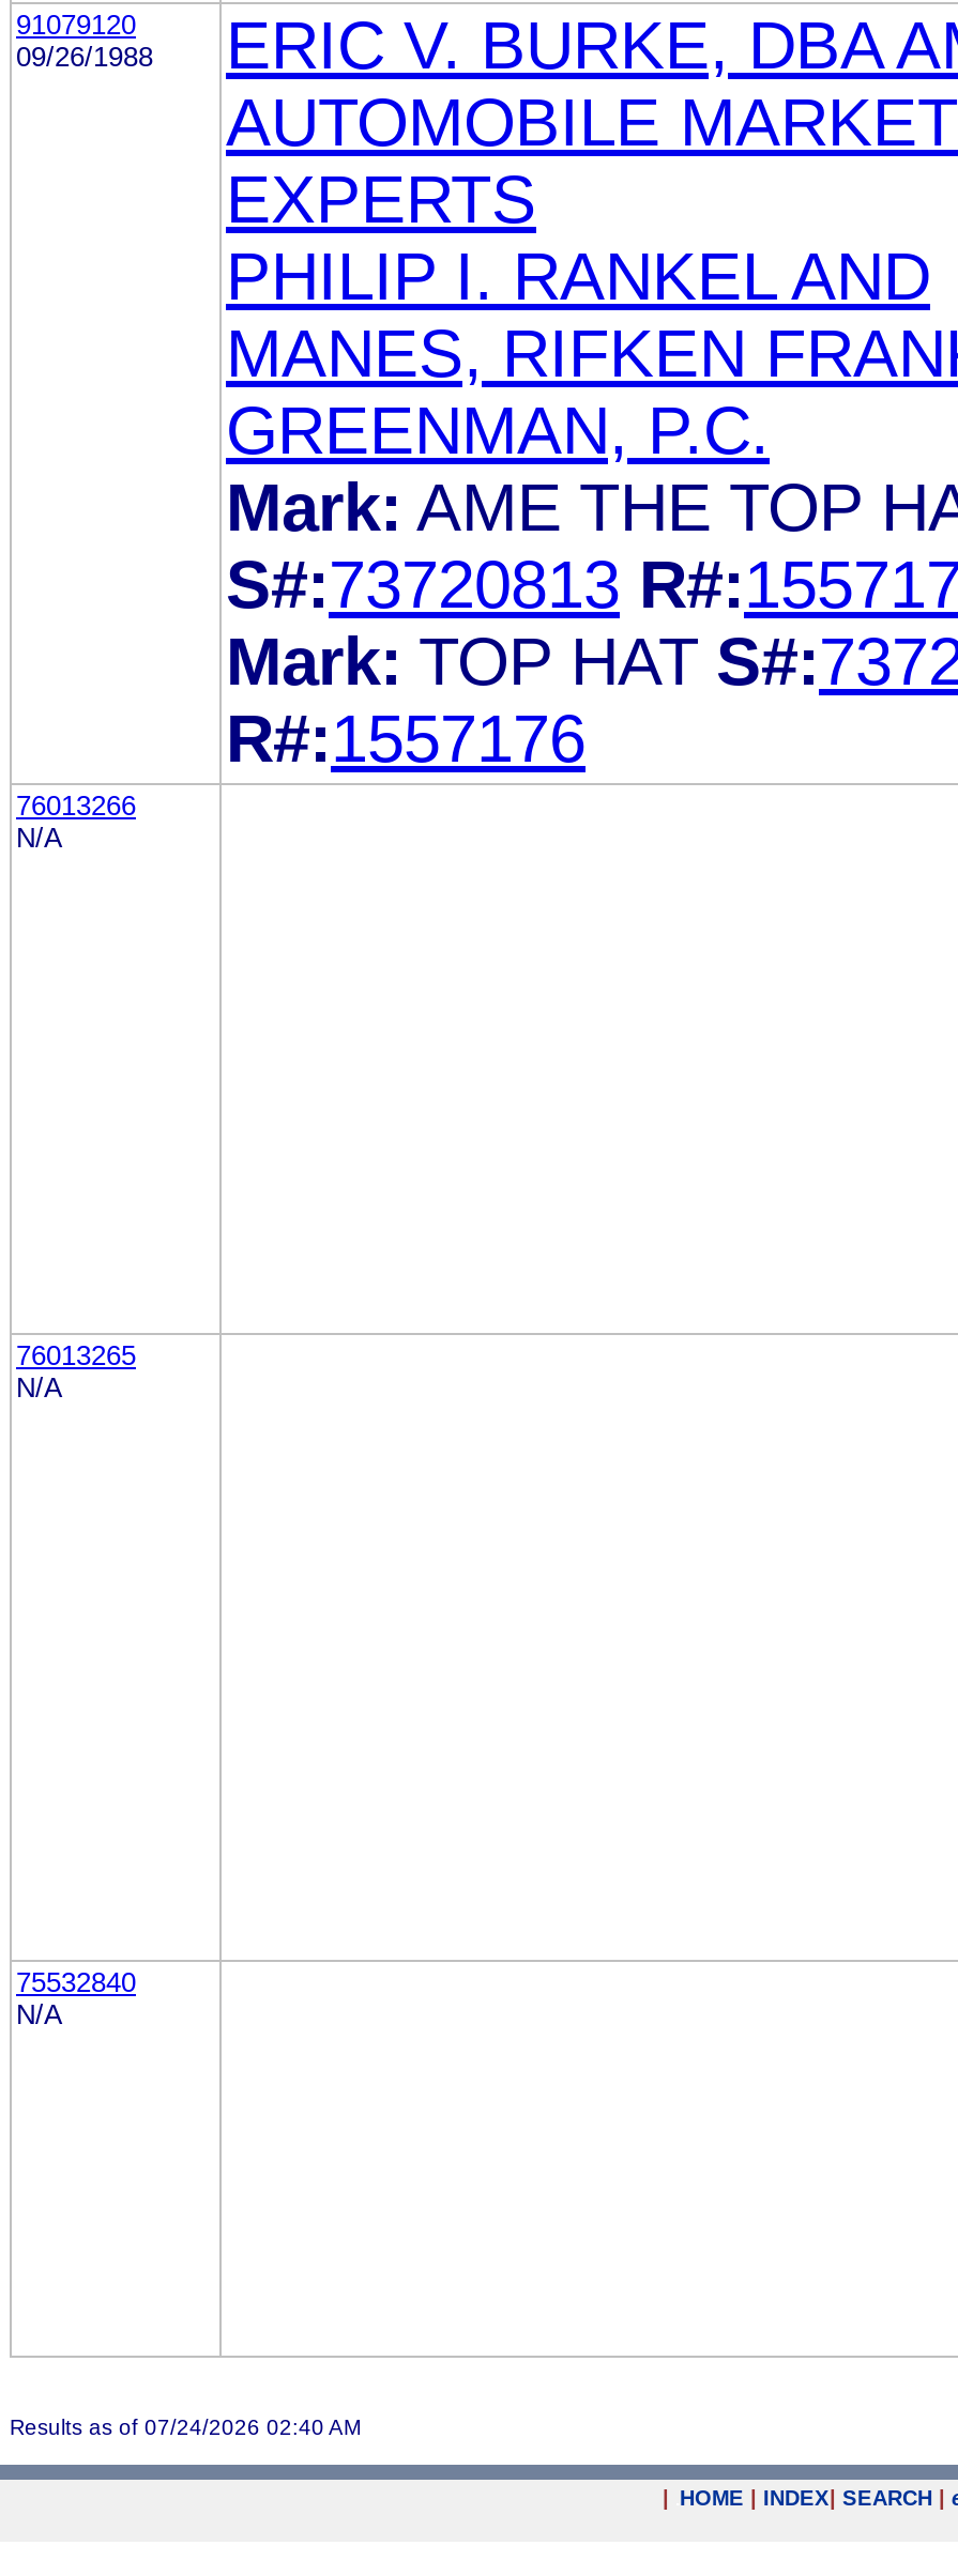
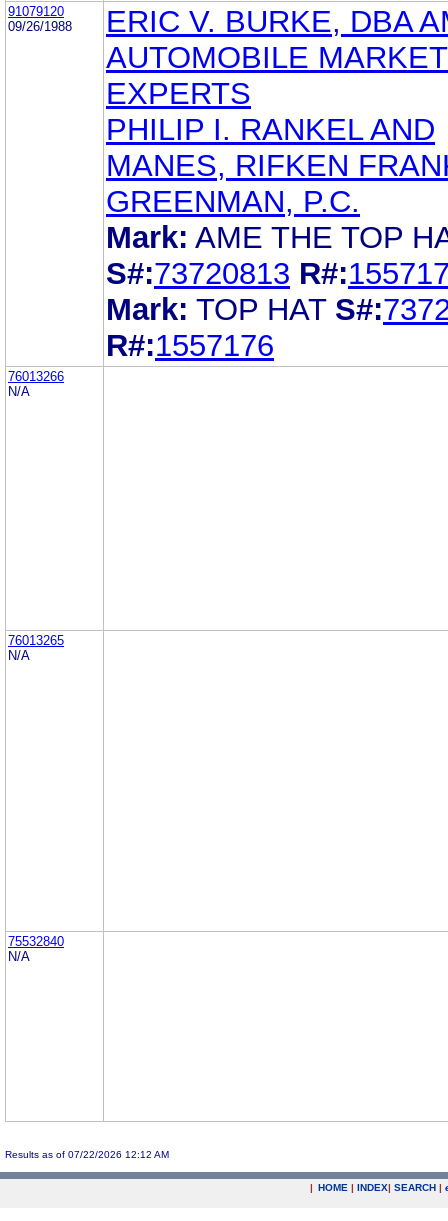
- Results as of 07/24/2026 02:40 AM
+ Results as of 07/22/2026 12:12 AM
